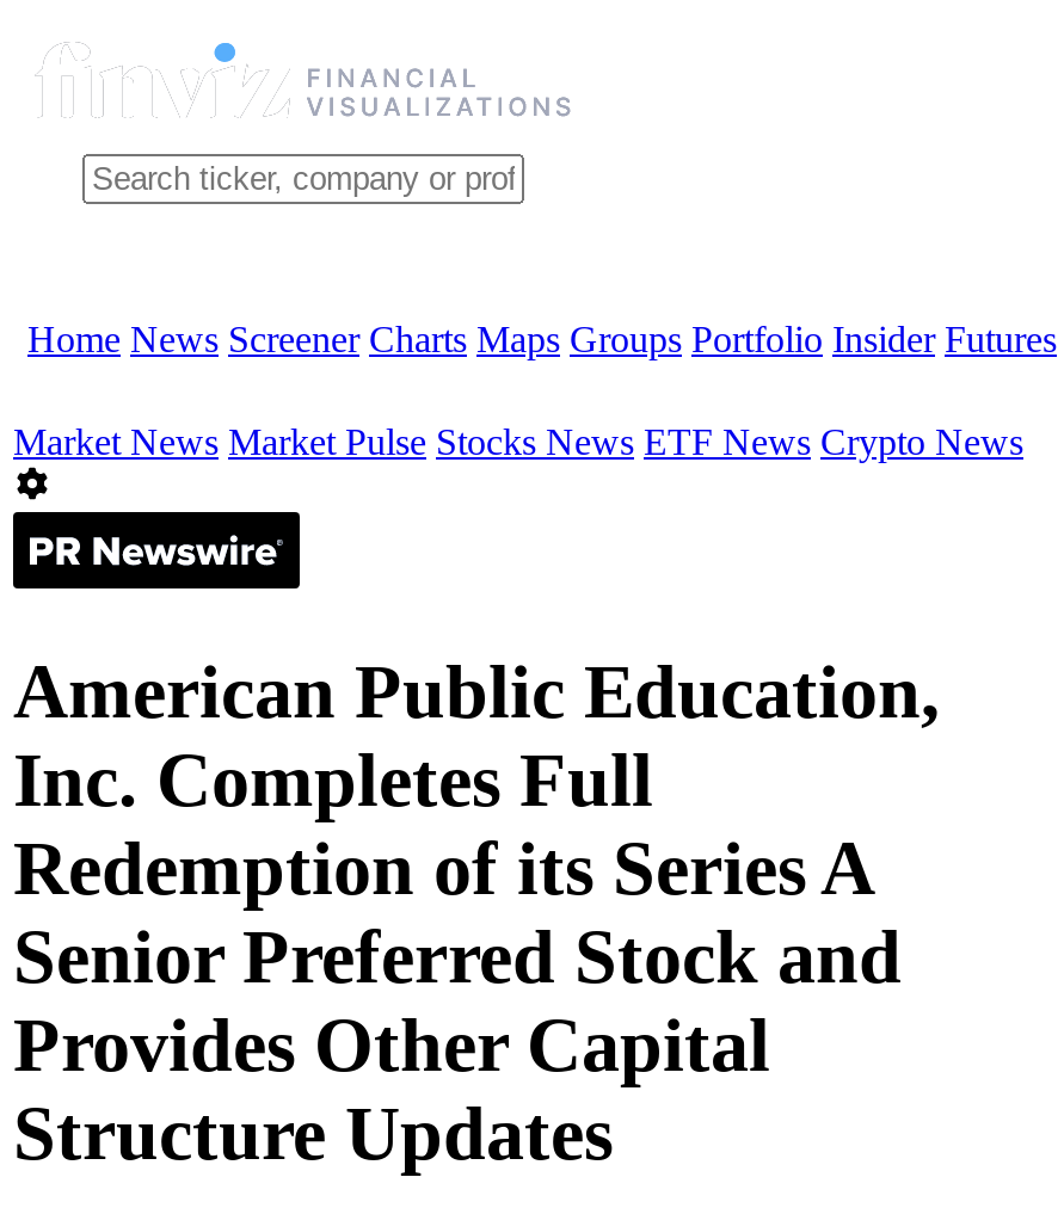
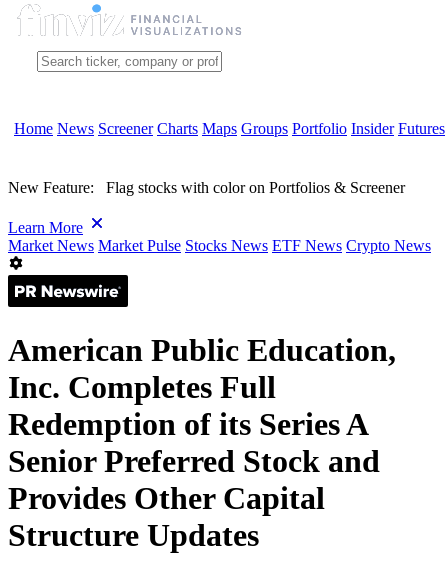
+ New Feature: Flag stocks with color on Portfolios & Screener
+ Learn More
